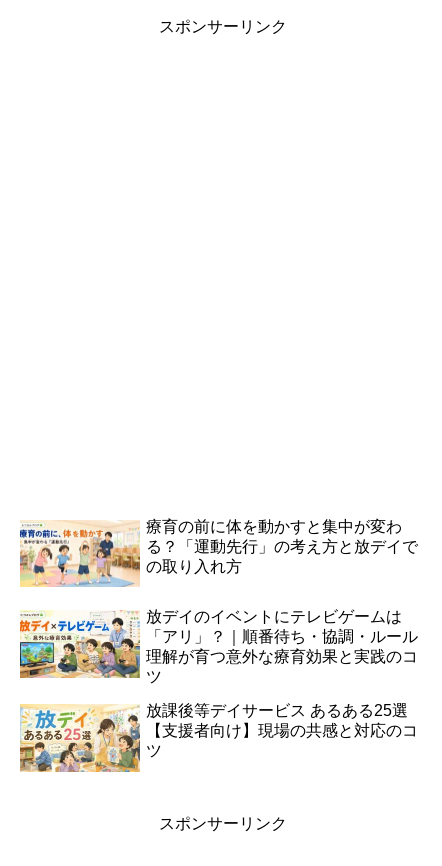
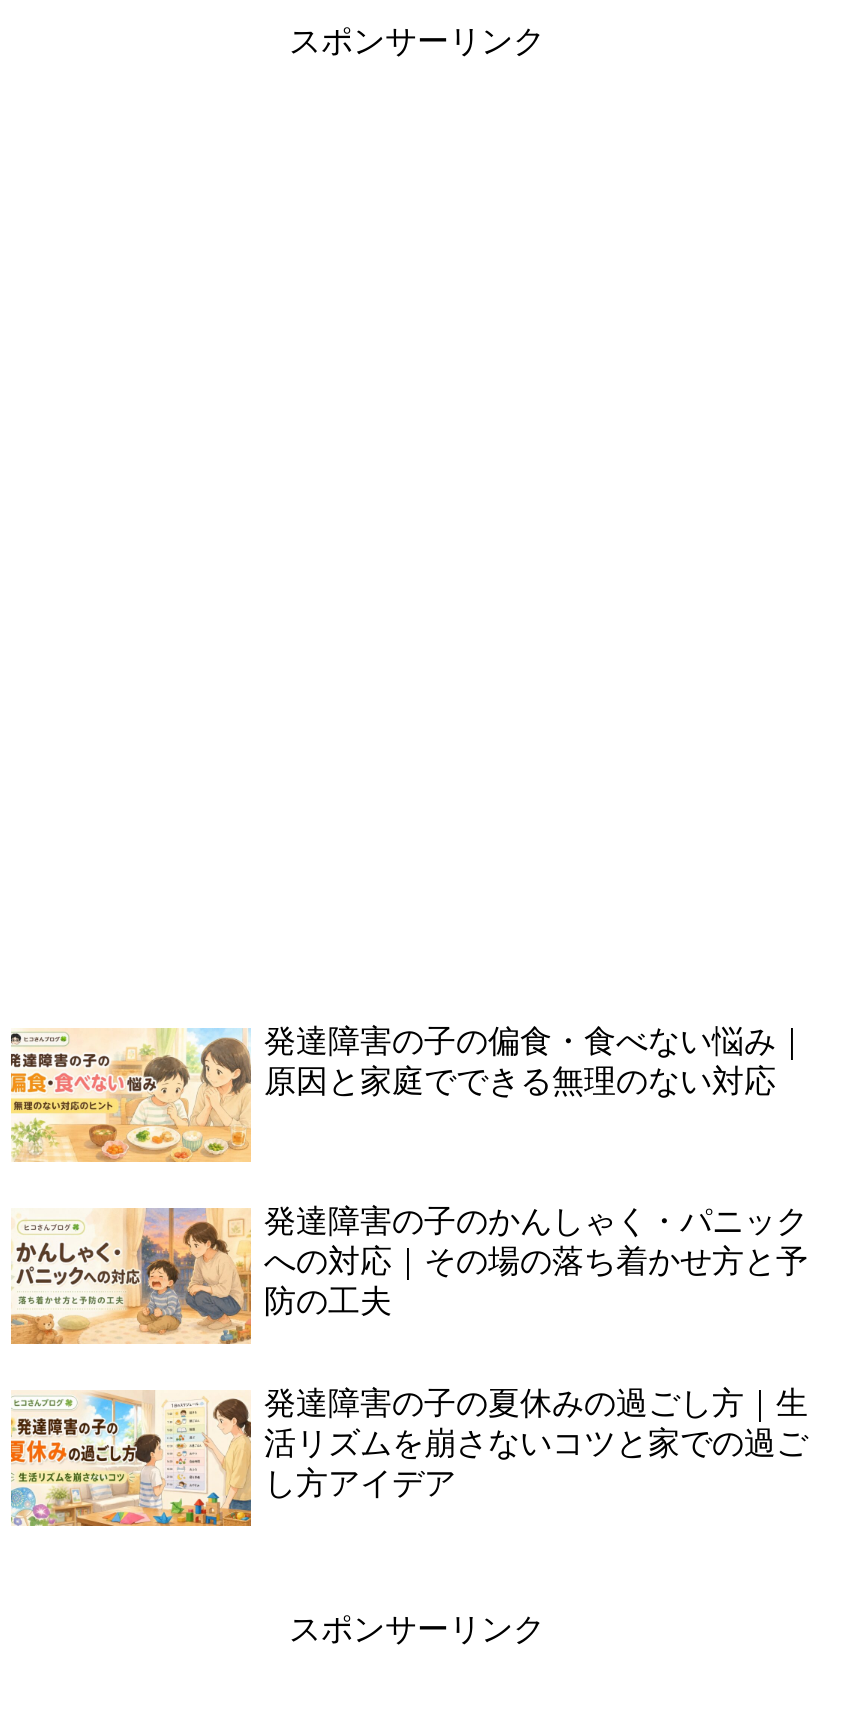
- [image]
- 療育の前に体を動かすと集中が変わ
- る？「運動先行」の考え方と放デイで
- の取り入れ方
+ [image]
+ 発達障害の子の偏食・食べない悩み｜
+ 原因と家庭でできる無理のない対応

- [image]
- 放デイのイベントにテレビゲームは
- 「アリ」？｜順番待ち・協調・ルール
- 理解が育つ意外な療育効果と実践のコ
- ツ
+ [image]
+ 発達障害の子のかんしゃく・パニック
+ への対応｜その場の落ち着かせ方と予
+ 防の工夫

- [image]
- 放課後等デイサービス あるある25選
- 【支援者向け】現場の共感と対応のコ
- ツ
+ [image]
+ 発達障害の子の夏休みの過ごし方｜生
+ 活リズムを崩さないコツと家での過ご
+ し方アイデア
